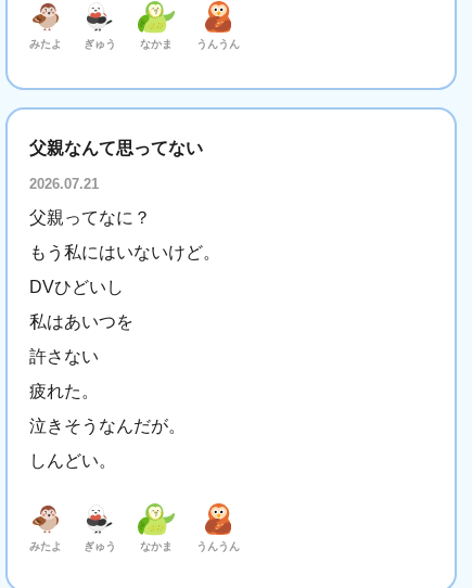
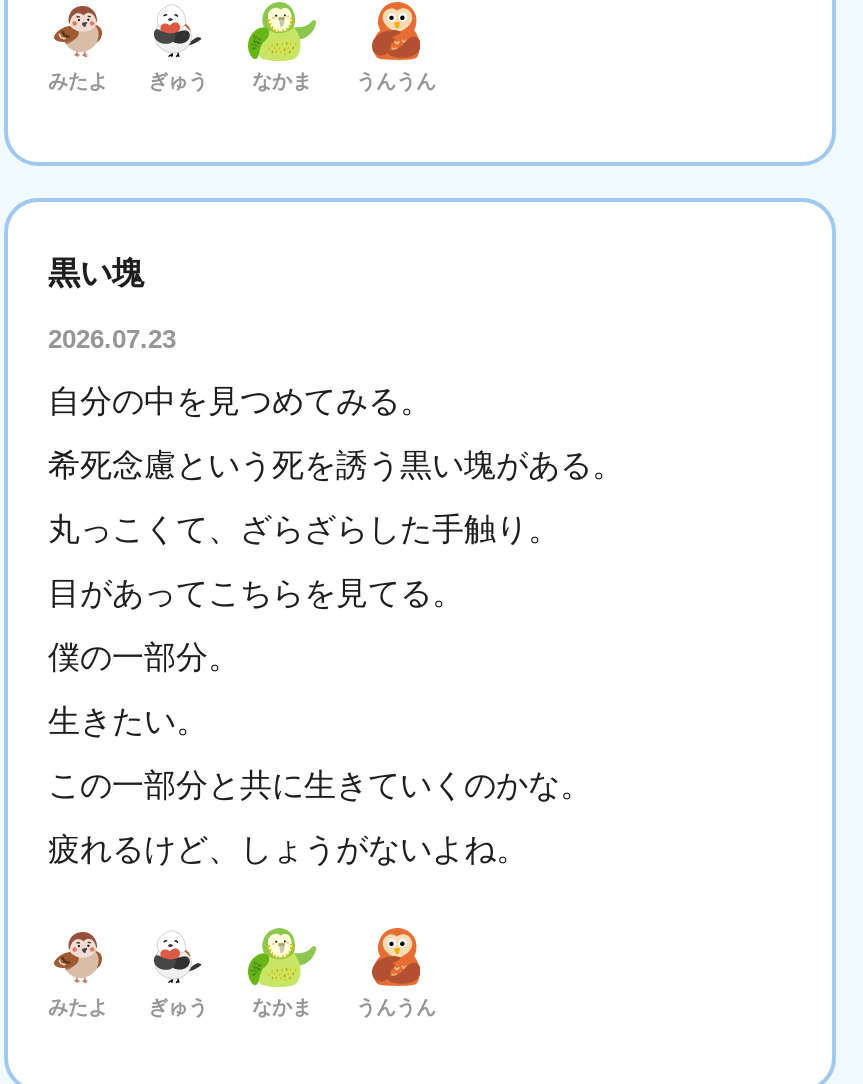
- 父親なんて思ってない
+ 黒い塊

- 2026.07.21
+ 2026.07.23

- 父親ってなに？
+ 自分の中を見つめてみる。

- もう私にはいないけど。
+ 希死念慮という死を誘う黒い塊がある。

- DVひどいし
+ 丸っこくて、ざらざらした手触り。

- 私はあいつを
+ 目があってこちらを見てる。

- 許さない
+ 僕の一部分。

- 疲れた。
+ 生きたい。

- 泣きそうなんだが。
+ この一部分と共に生きていくのかな。

- しんどい。
+ 疲れるけど、しょうがないよね。
